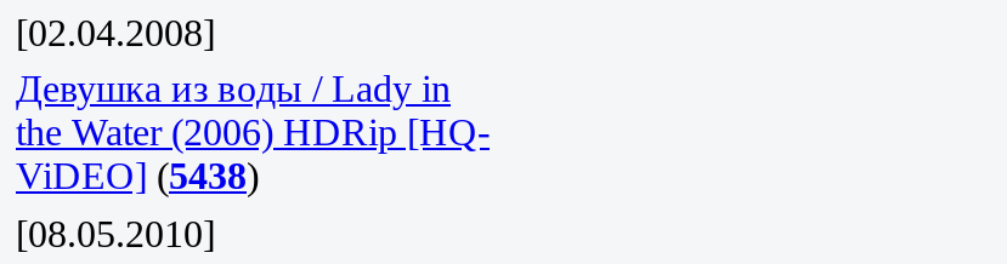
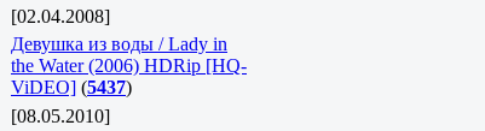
- ViDEO] (5438)
+ ViDEO] (5437)
